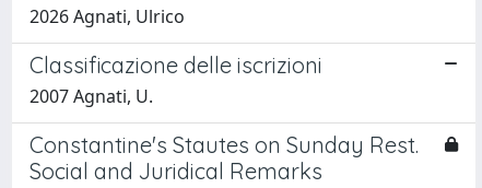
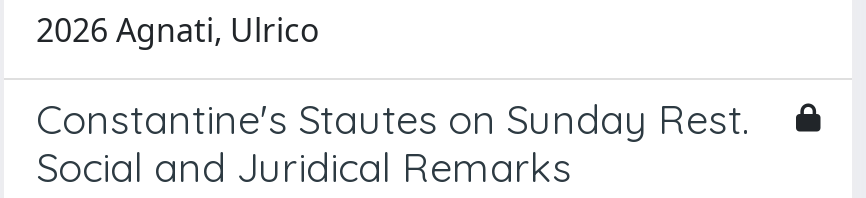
- Classificazione delle iscrizioni
- 2007 Agnati, U.
